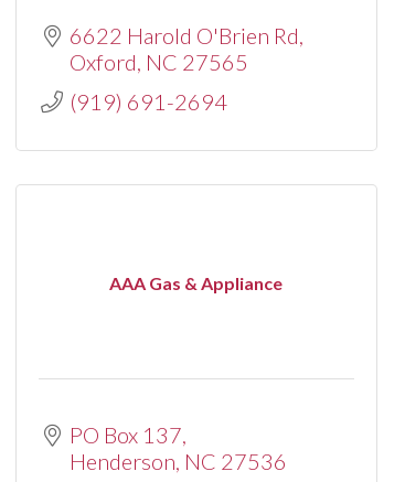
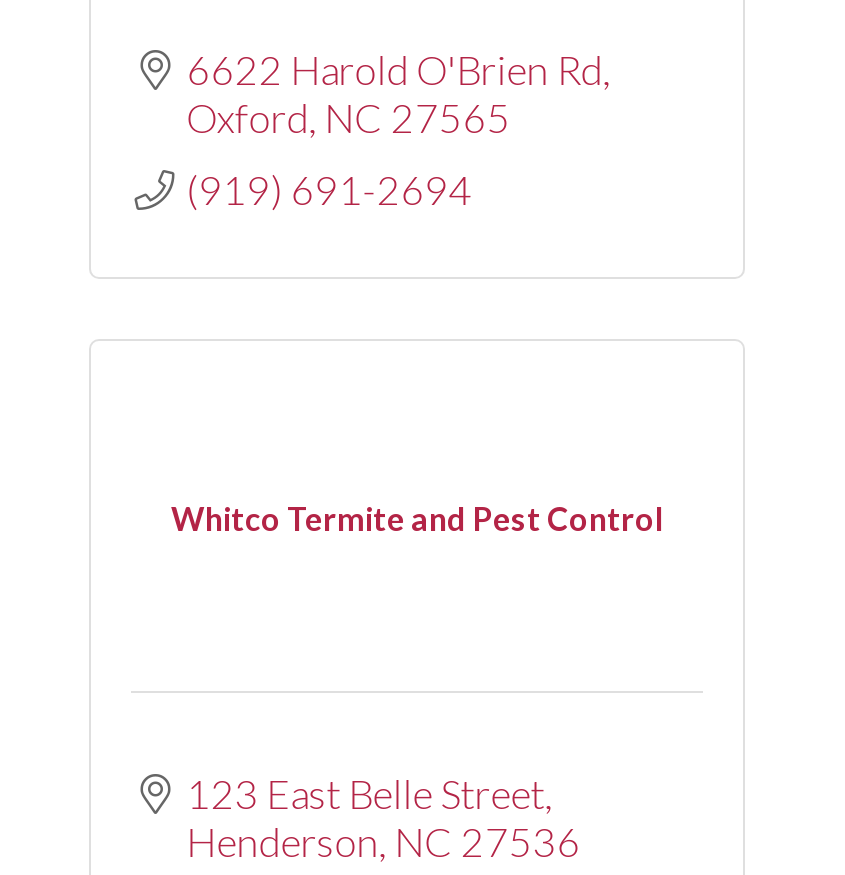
- AAA Gas & Appliance
+ Whitco Termite and Pest Control

- PO Box 137
+ 123 East Belle Street
